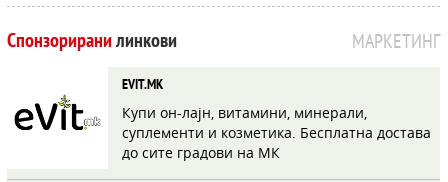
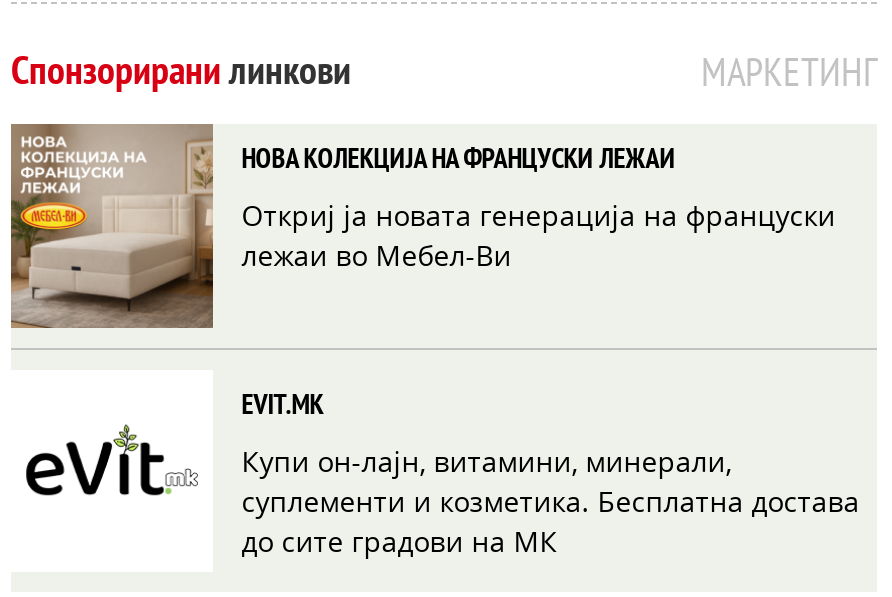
+ [image]
+ НОВА КОЛЕКЦИЈА НА ФРАНЦУСКИ ЛЕЖАИ
+ Откриј ја новата генерација на француски
+ лежаи во Мебел-Ви
